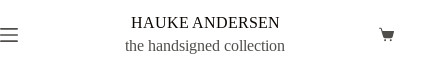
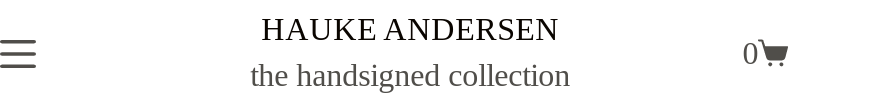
+ 0
